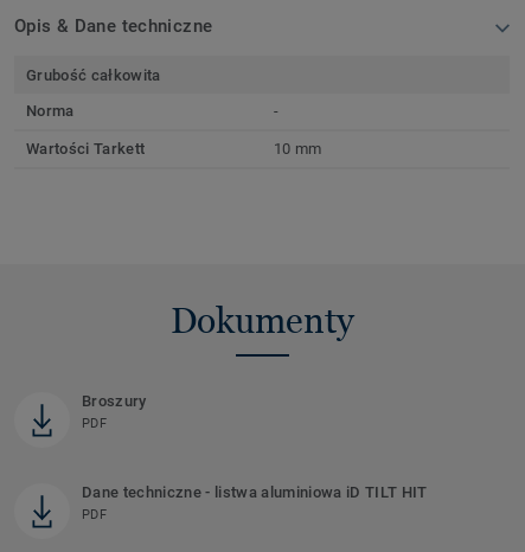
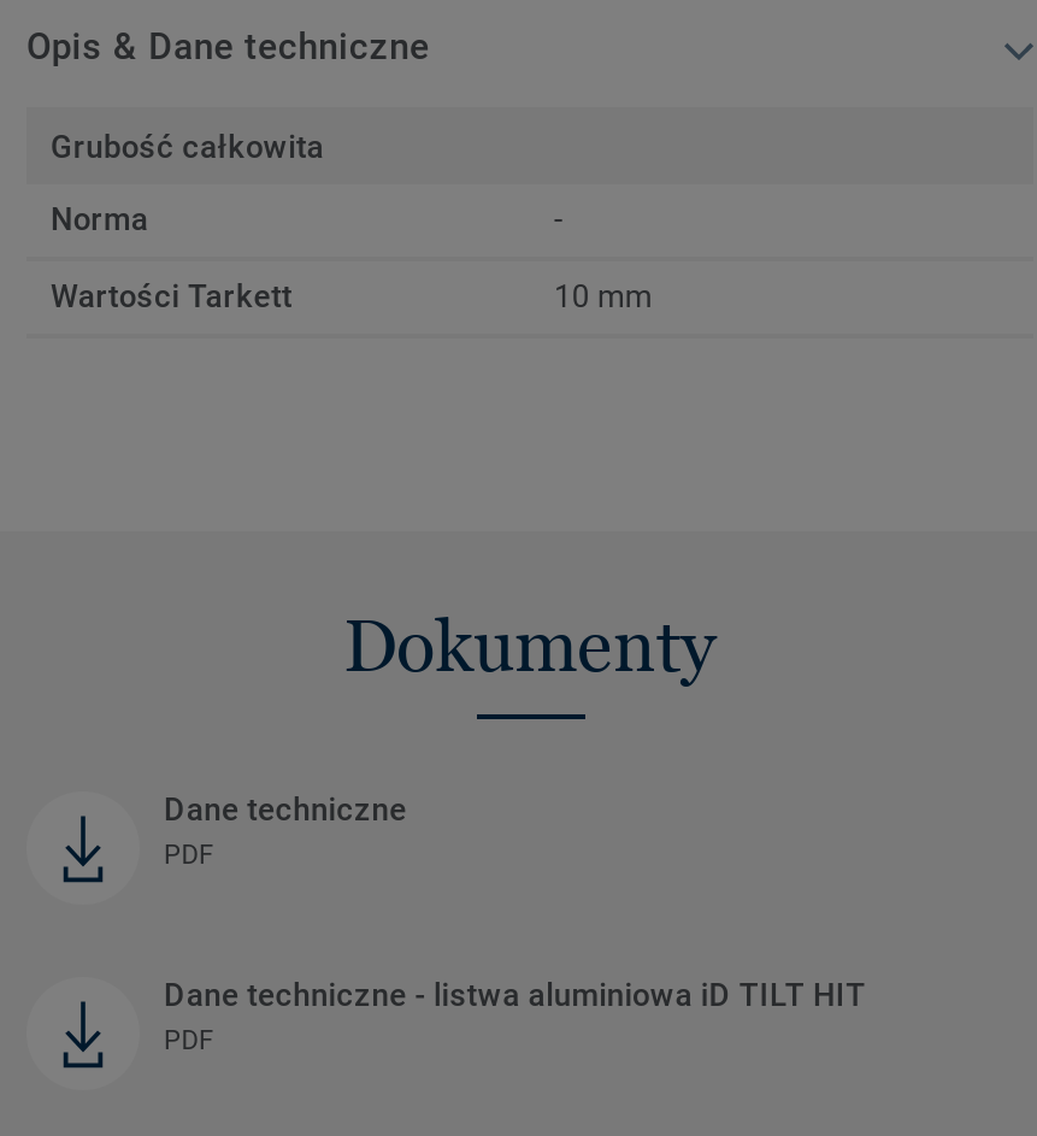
- Broszury
+ Dane techniczne
